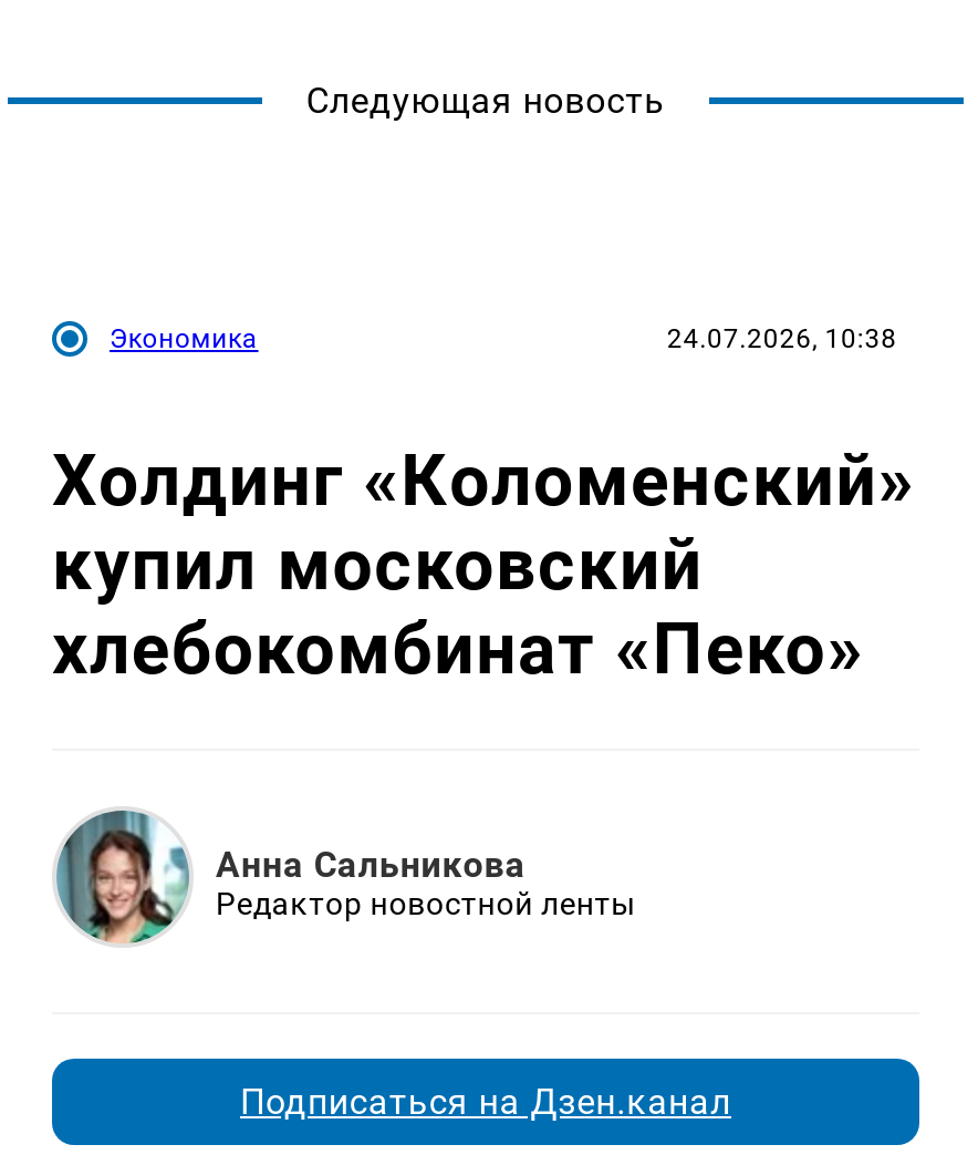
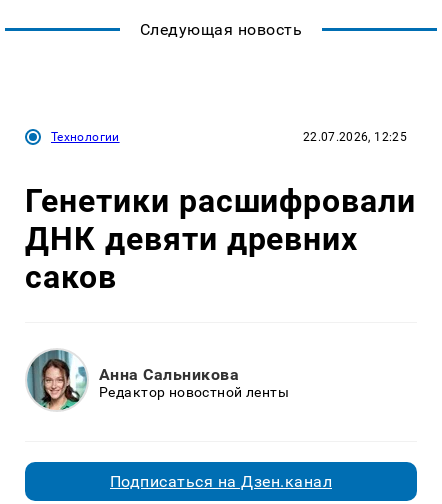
- Экономика
- 24.07.2026, 10:38
+ Технологии
+ 22.07.2026, 12:25

- Холдинг «Коломенский»
- купил московский
- хлебокомбинат «Пеко»
+ Генетики расшифровали
+ ДНК девяти древних
+ саков
